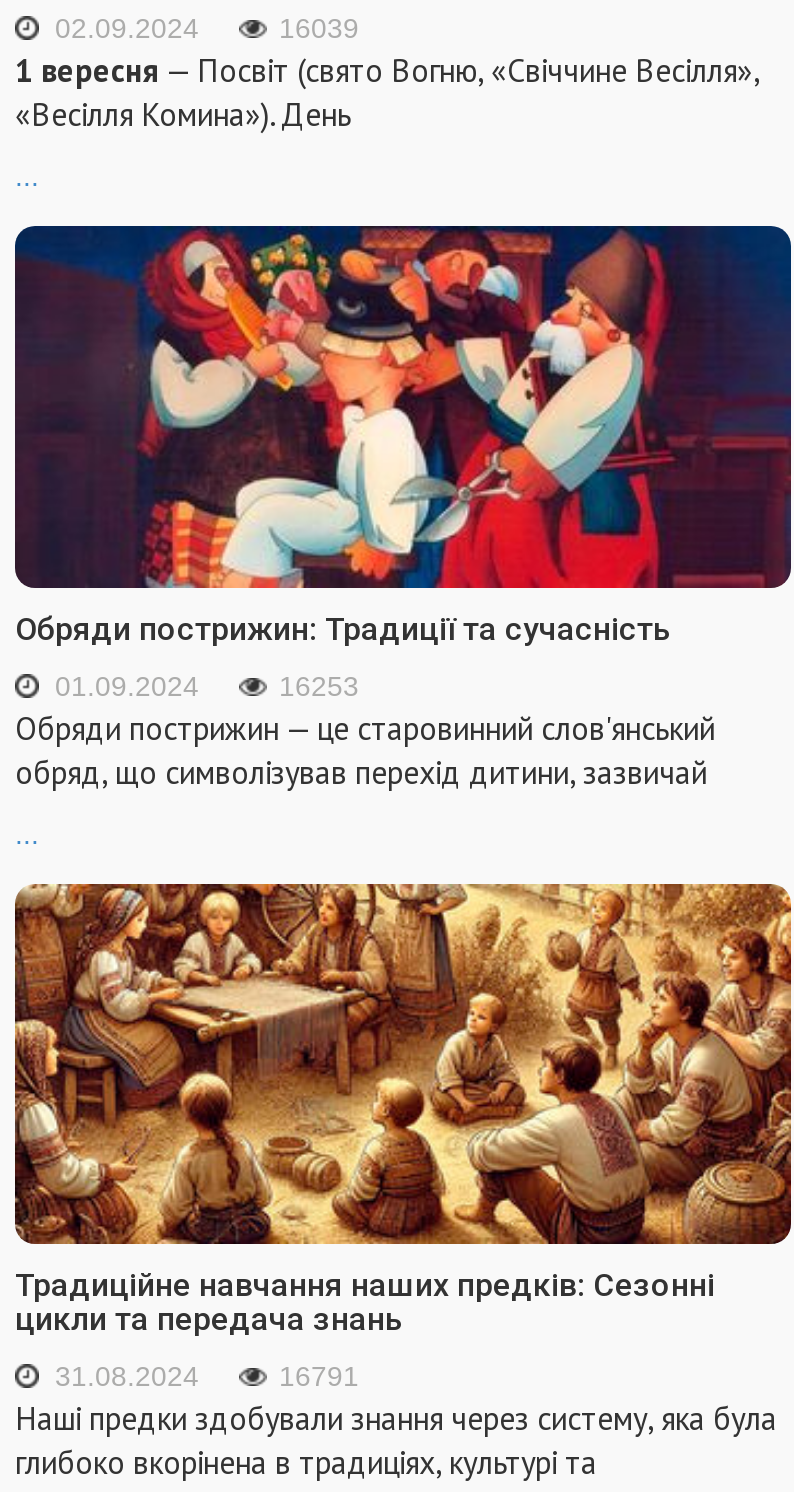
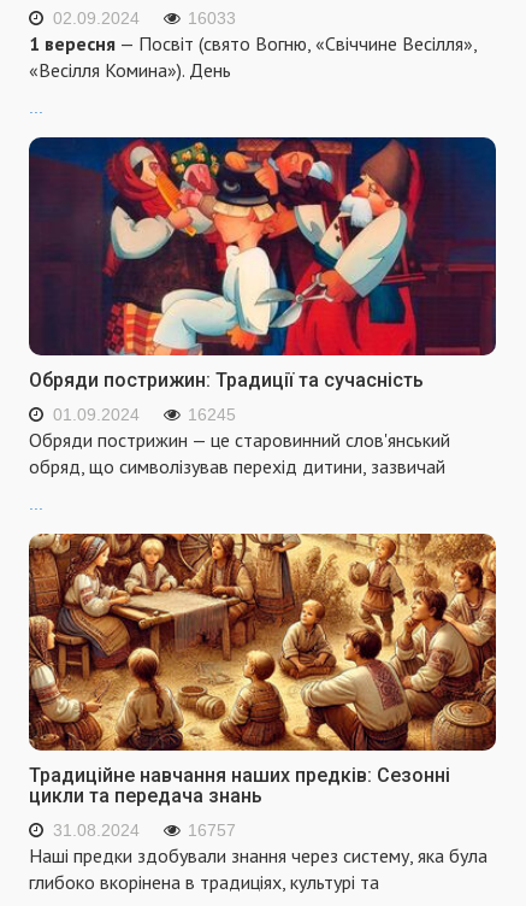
- 16039
+ 16033

- 16253
+ 16245

- 16791
+ 16757
